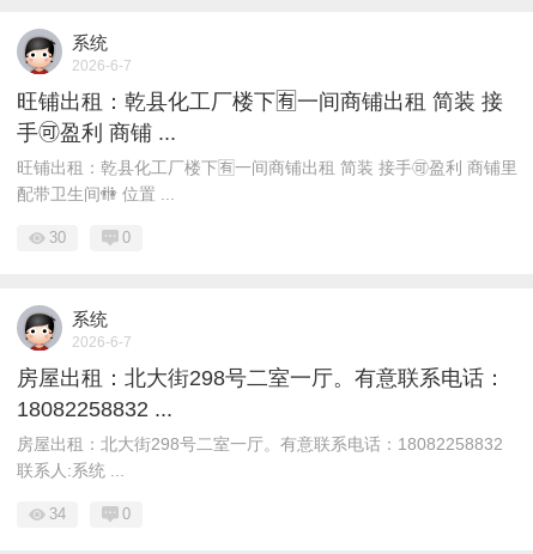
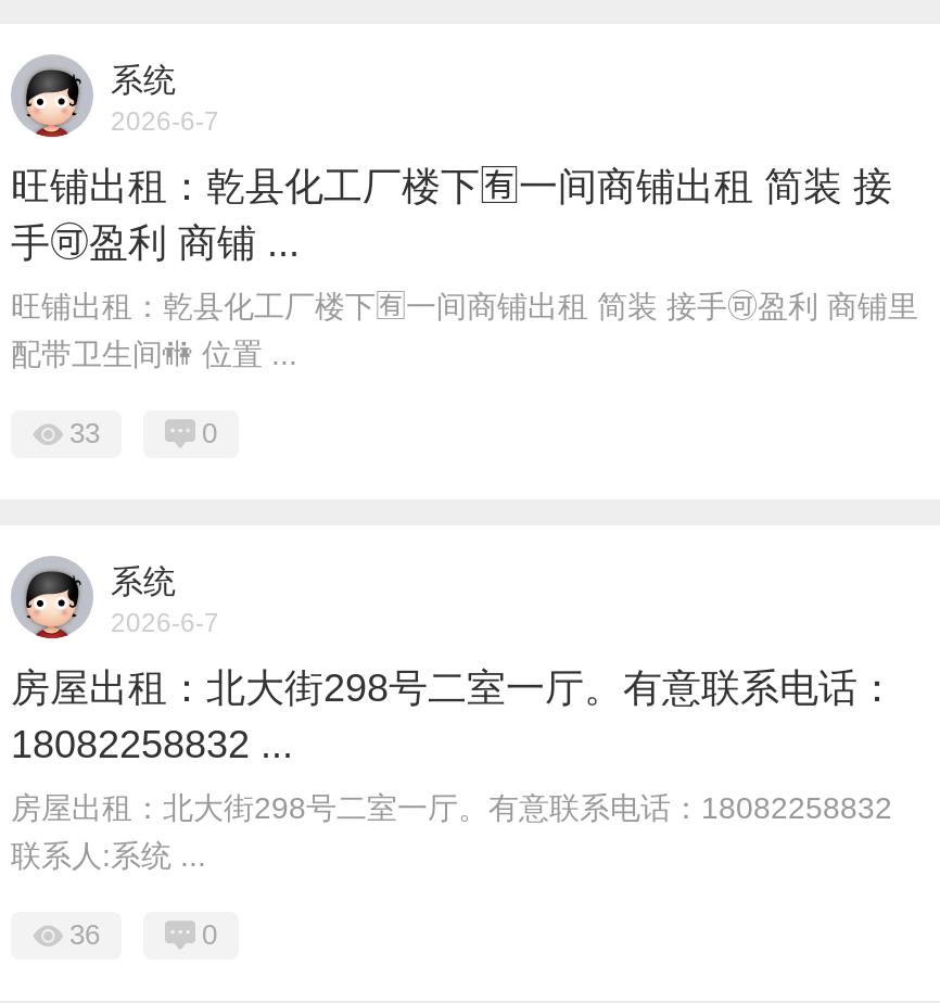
- 30
+ 33

- 34
+ 36
